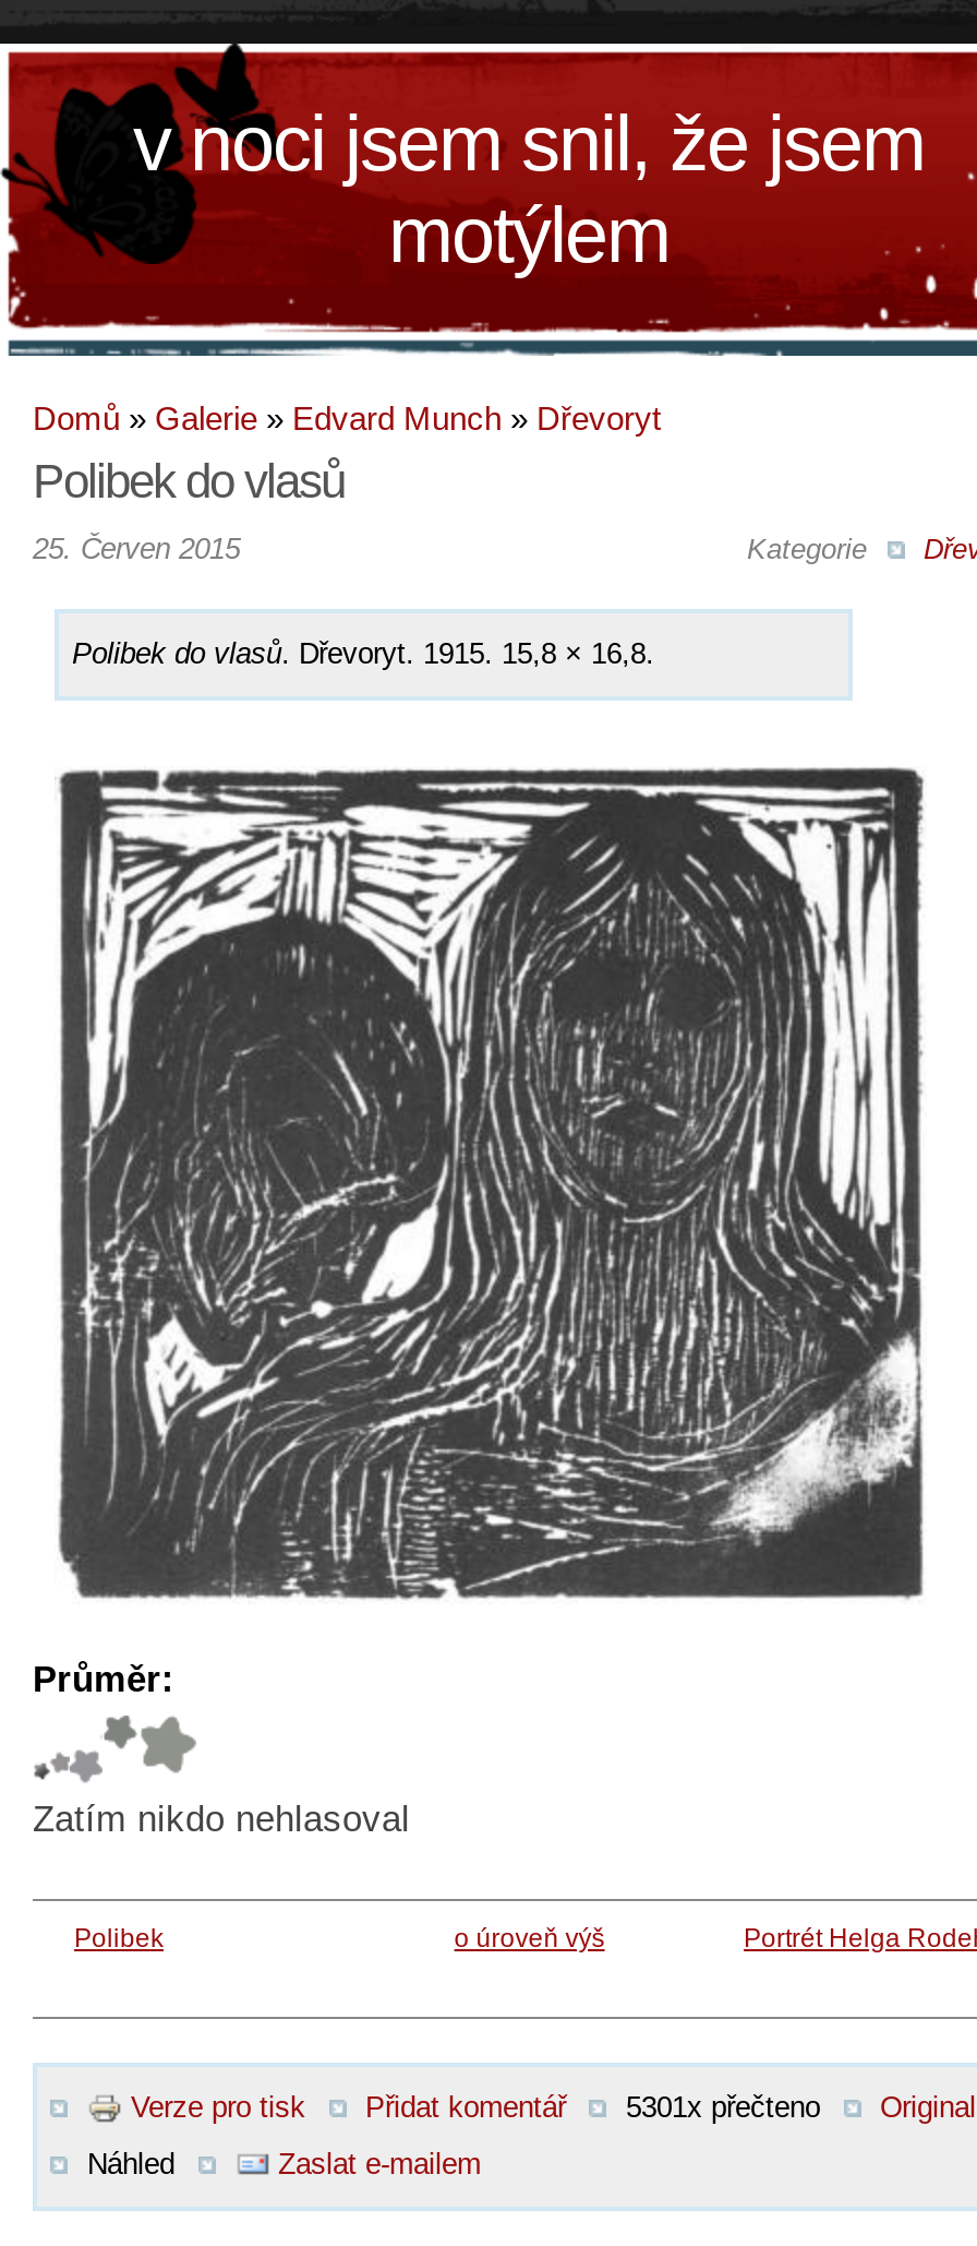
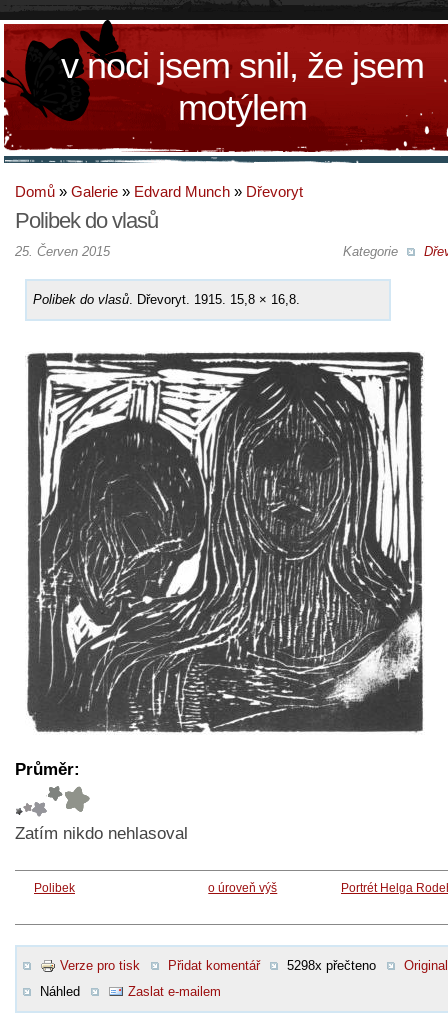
- Verze pro tisk Přidat komentář 5301x přečteno Original
+ Verze pro tisk Přidat komentář 5298x přečteno Original
